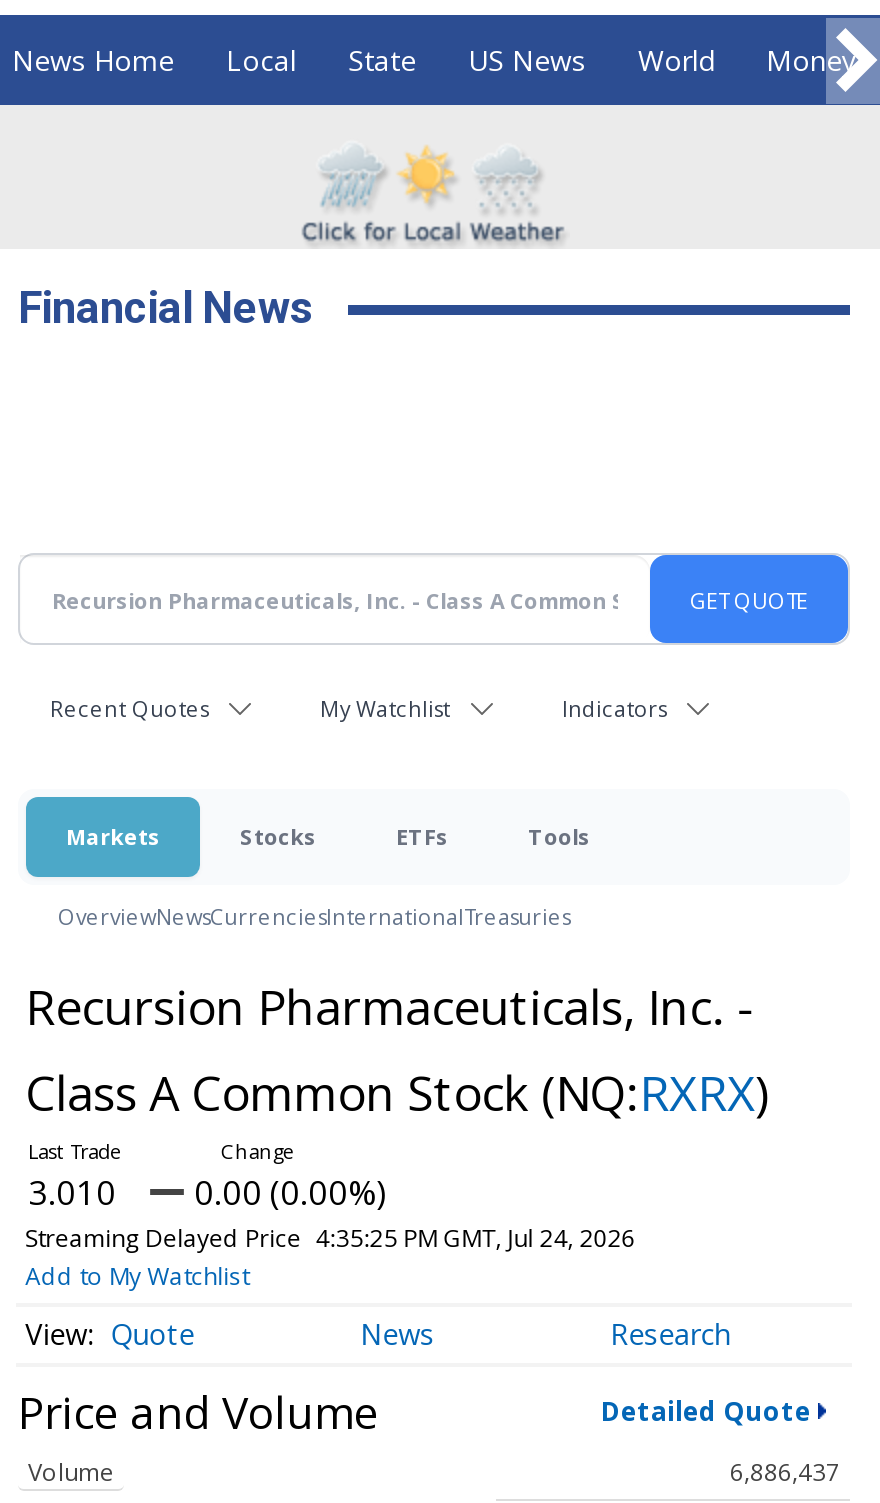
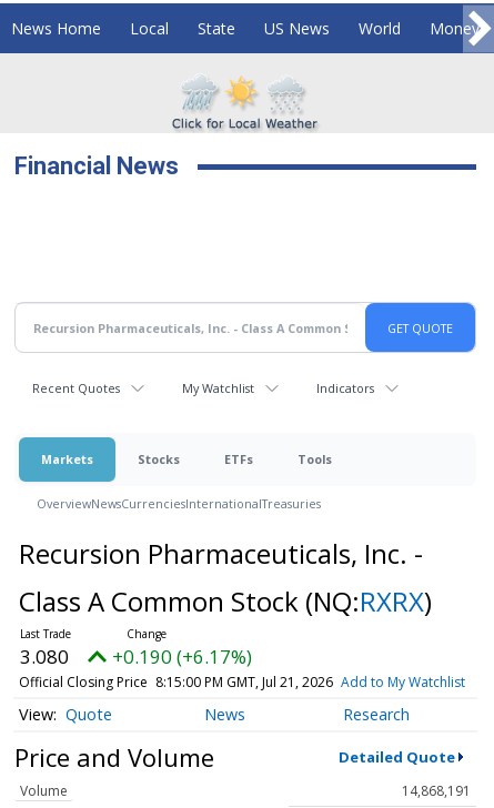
- 3.010
- 0.00 (0.00%)
- Streaming Delayed Price 4:35:25 PM GMT, Jul 24, 2026
- Add to My Watchlist
+ 3.080
+ +0.190 (+6.17%)
+ Official Closing Price 8:15:00 PM GMT, Jul 21, 2026 Add to My Watchlist

- 6,886,437
+ 14,868,191
